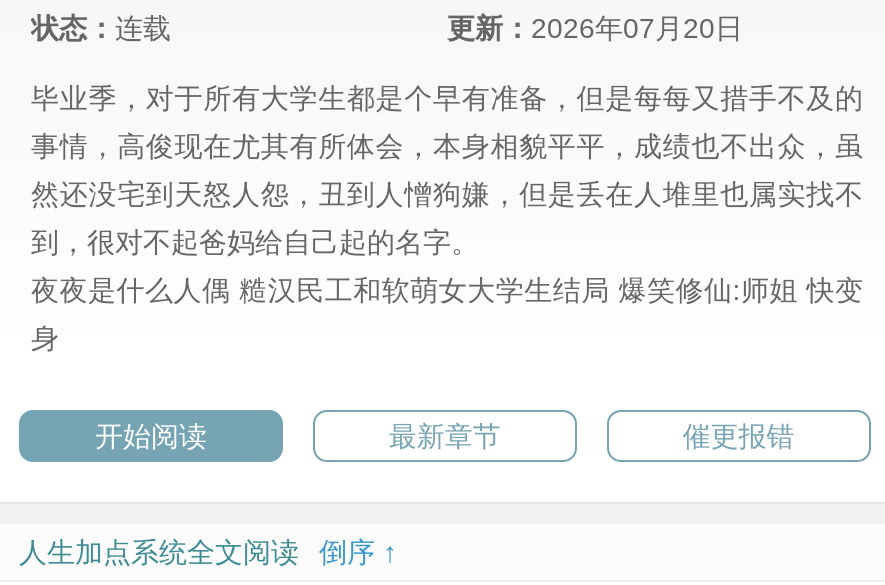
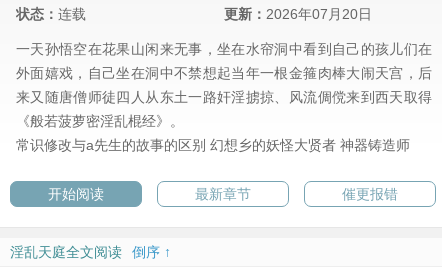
- 毕业季，对于所有大学生都是个早有准备，但是每每又措手不及的
- 事情，高俊现在尤其有所体会，本身相貌平平，成绩也不出众，虽
- 然还没宅到天怒人怨，丑到人憎狗嫌，但是丢在人堆里也属实找不
- 到，很对不起爸妈给自己起的名字。
- 夜夜是什么人偶 糙汉民工和软萌女大学生结局 爆笑修仙:师姐 快变
- 身
+ 一天孙悟空在花果山闲来无事，坐在水帘洞中看到自己的孩儿们在
+ 外面嬉戏，自己坐在洞中不禁想起当年一根金箍肉棒大闹天宫，后
+ 来又随唐僧师徒四人从东土一路奸淫掳掠、风流倜傥来到西天取得
+ 《般若菠萝密淫乱棍经》。
+ 常识修改与a先生的故事的区别 幻想乡的妖怪大贤者 神器铸造师

- 人生加点系统全文阅读
+ 淫乱天庭全文阅读
